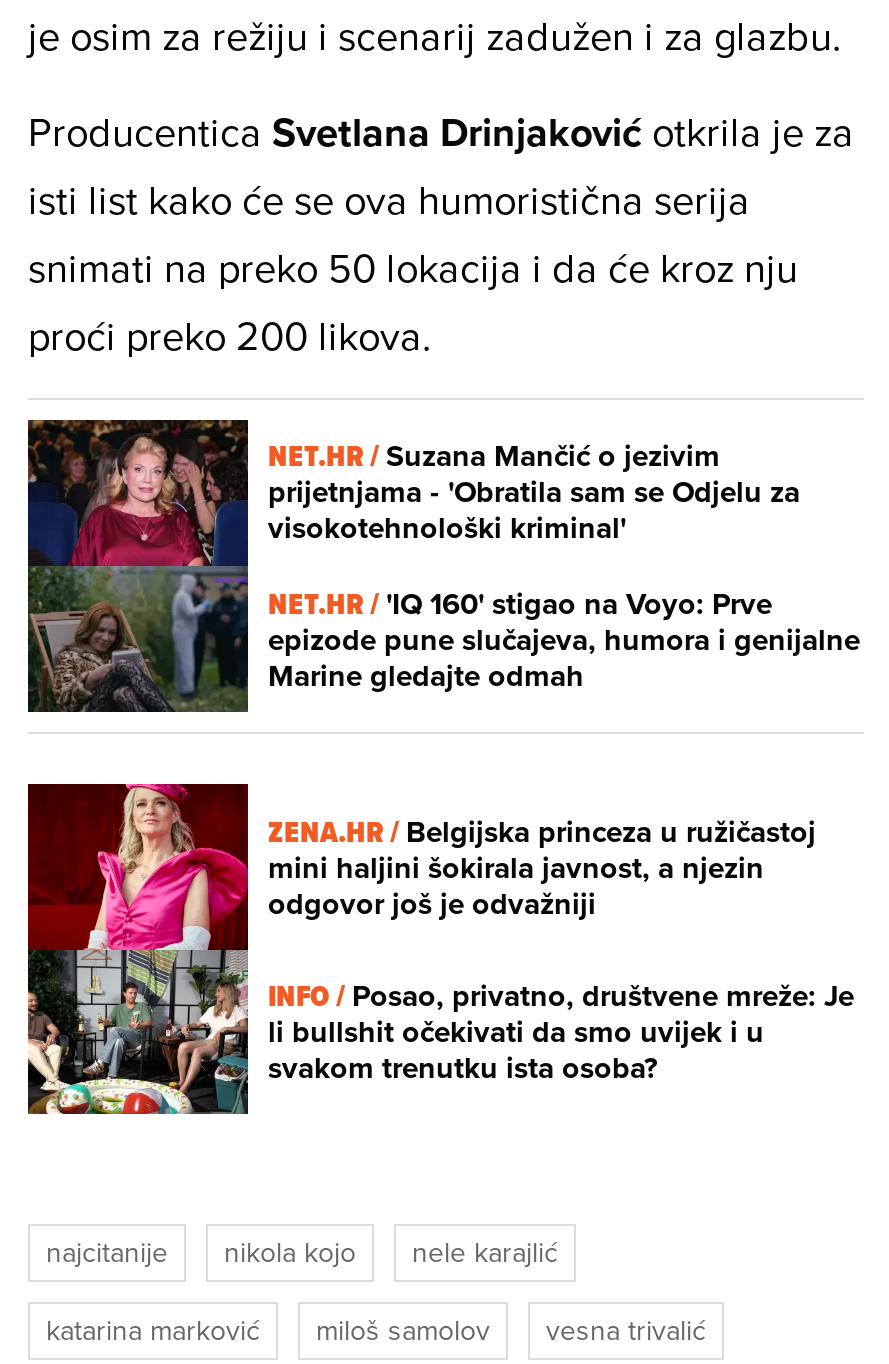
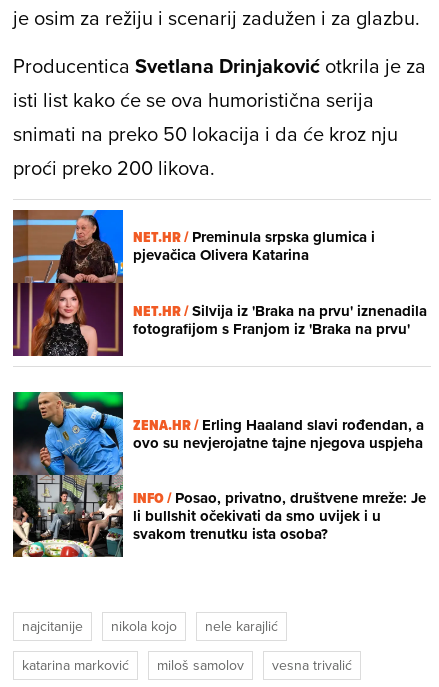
- [image]
- NET.HR / Suzana Mančić o jezivim
- prijetnjama - 'Obratila sam se Odjelu za
- visokotehnološki kriminal'
+ [image]
+ NET.HR / Preminula srpska glumica i
+ pjevačica Olivera Katarina

- NET.HR / 'IQ 160' stigao na Voyo: Prve
- epizode pune slučajeva, humora i genijalne
- Marine gledajte odmah
+ NET.HR / Silvija iz 'Braka na prvu' iznenadila
+ fotografijom s Franjom iz 'Braka na prvu'

- [image]
- ZENA.HR / Belgijska princeza u ružičastoj
- mini haljini šokirala javnost, a njezin
- odgovor još je odvažniji
+ [image]
+ ZENA.HR / Erling Haaland slavi rođendan, a
+ ovo su nevjerojatne tajne njegova uspjeha
